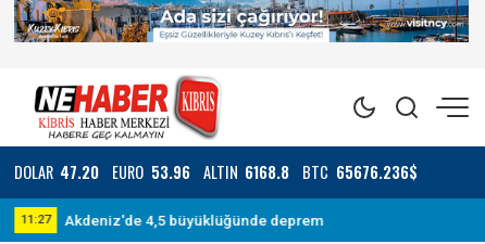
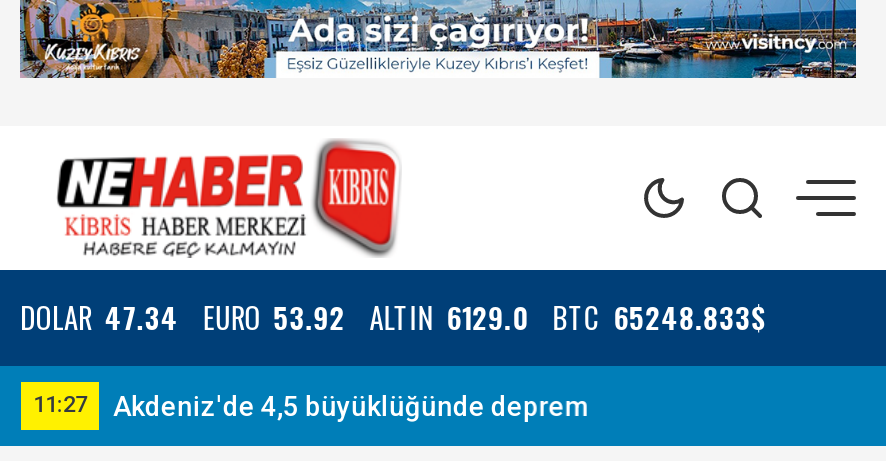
- DOLAR 47.20 EURO 53.96 ALTIN 6168.8 BTC 65676.236$
+ DOLAR 47.34 EURO 53.92 ALTIN 6129.0 BTC 65248.833$
